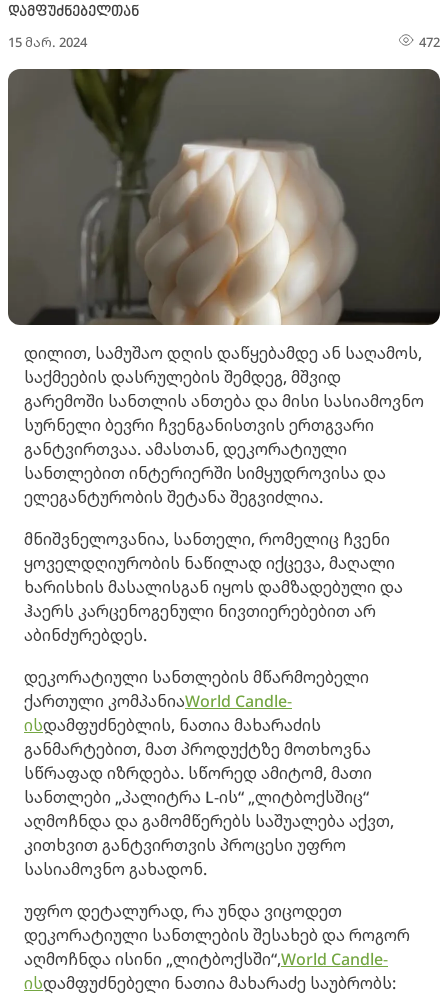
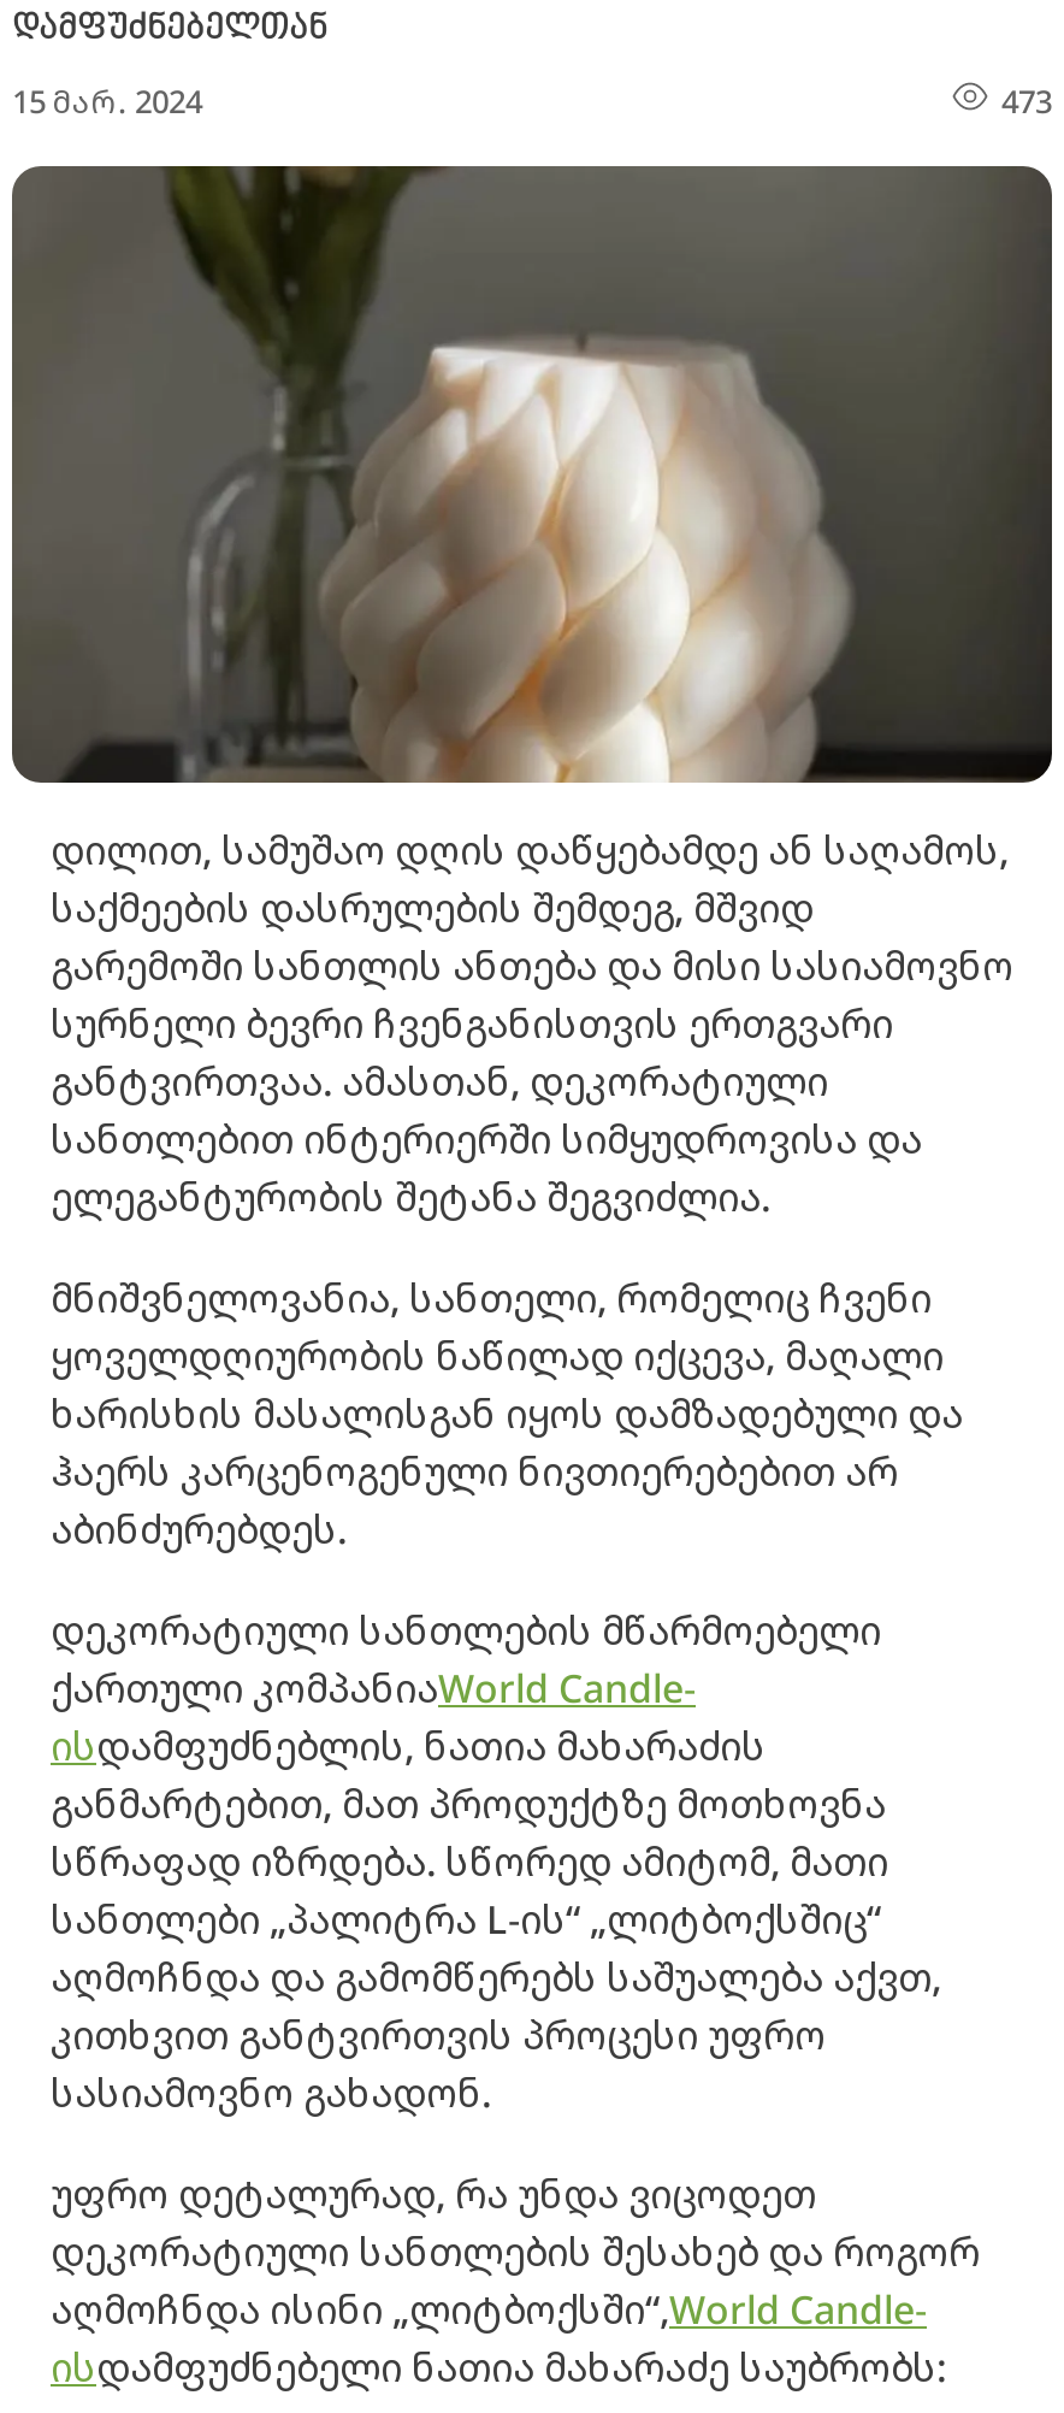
- 472
+ 473
